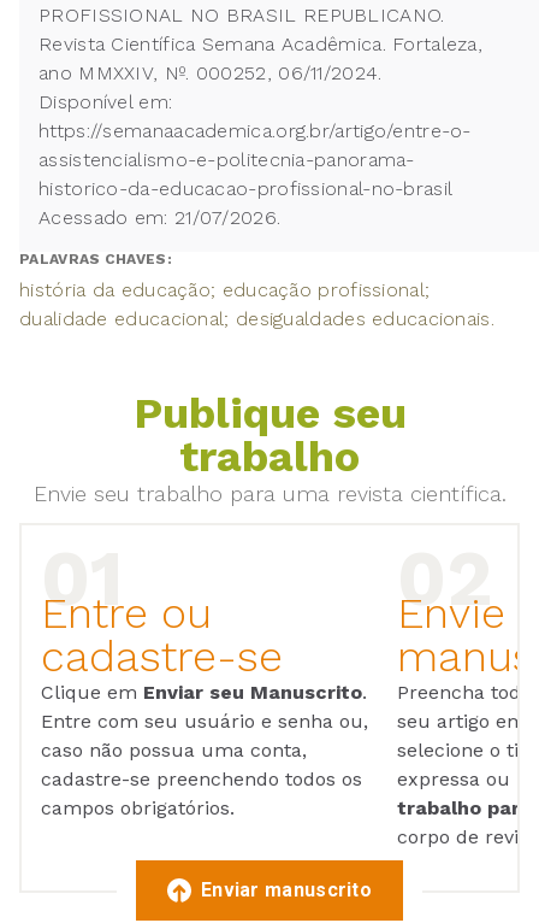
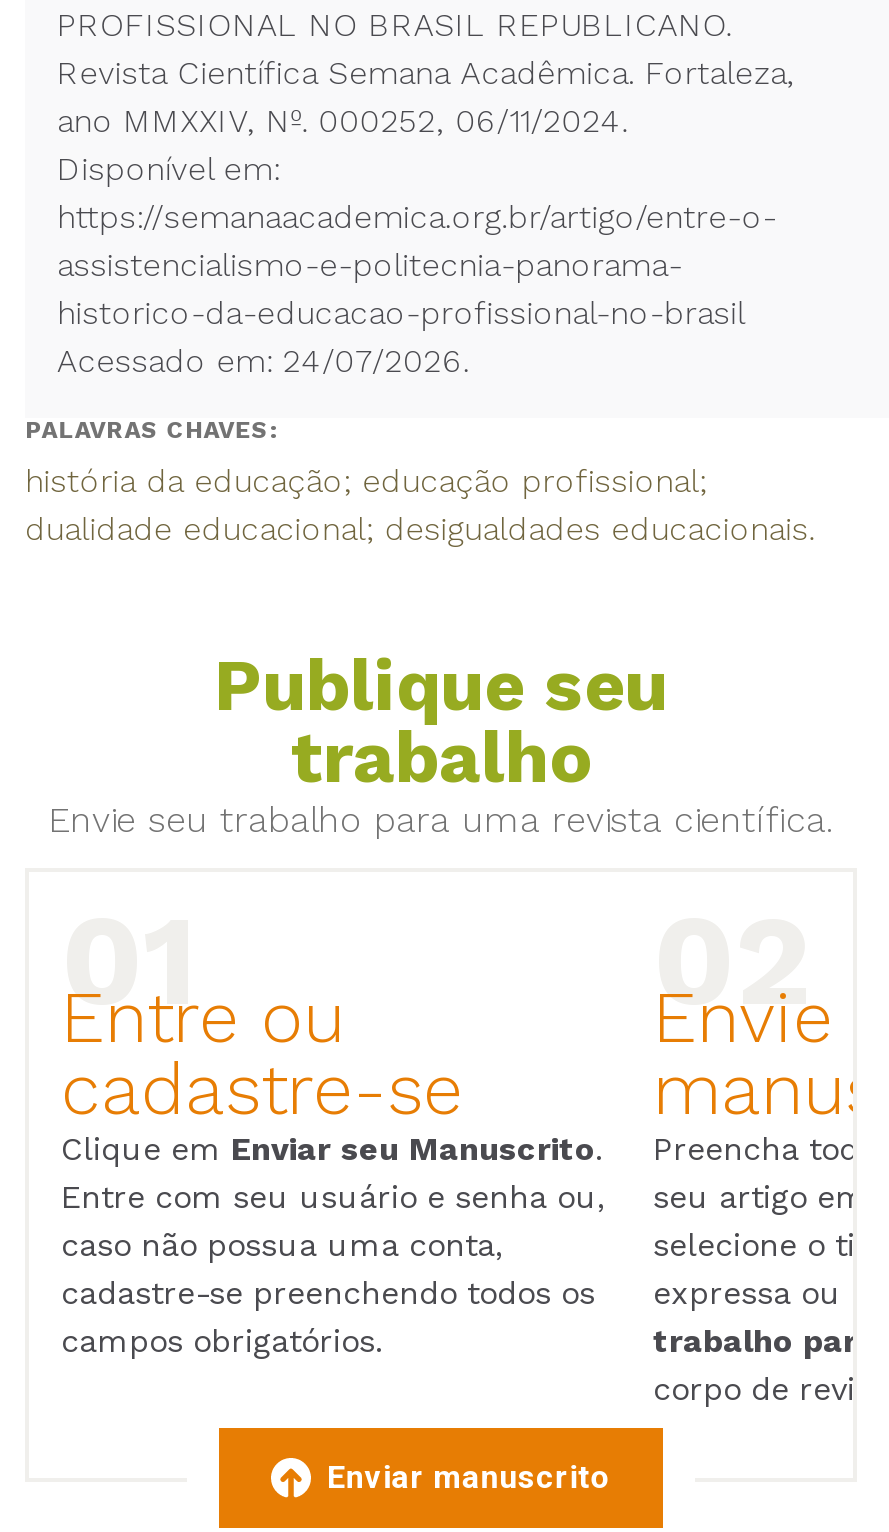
- Acessado em: 21/07/2026.
+ Acessado em: 24/07/2026.
